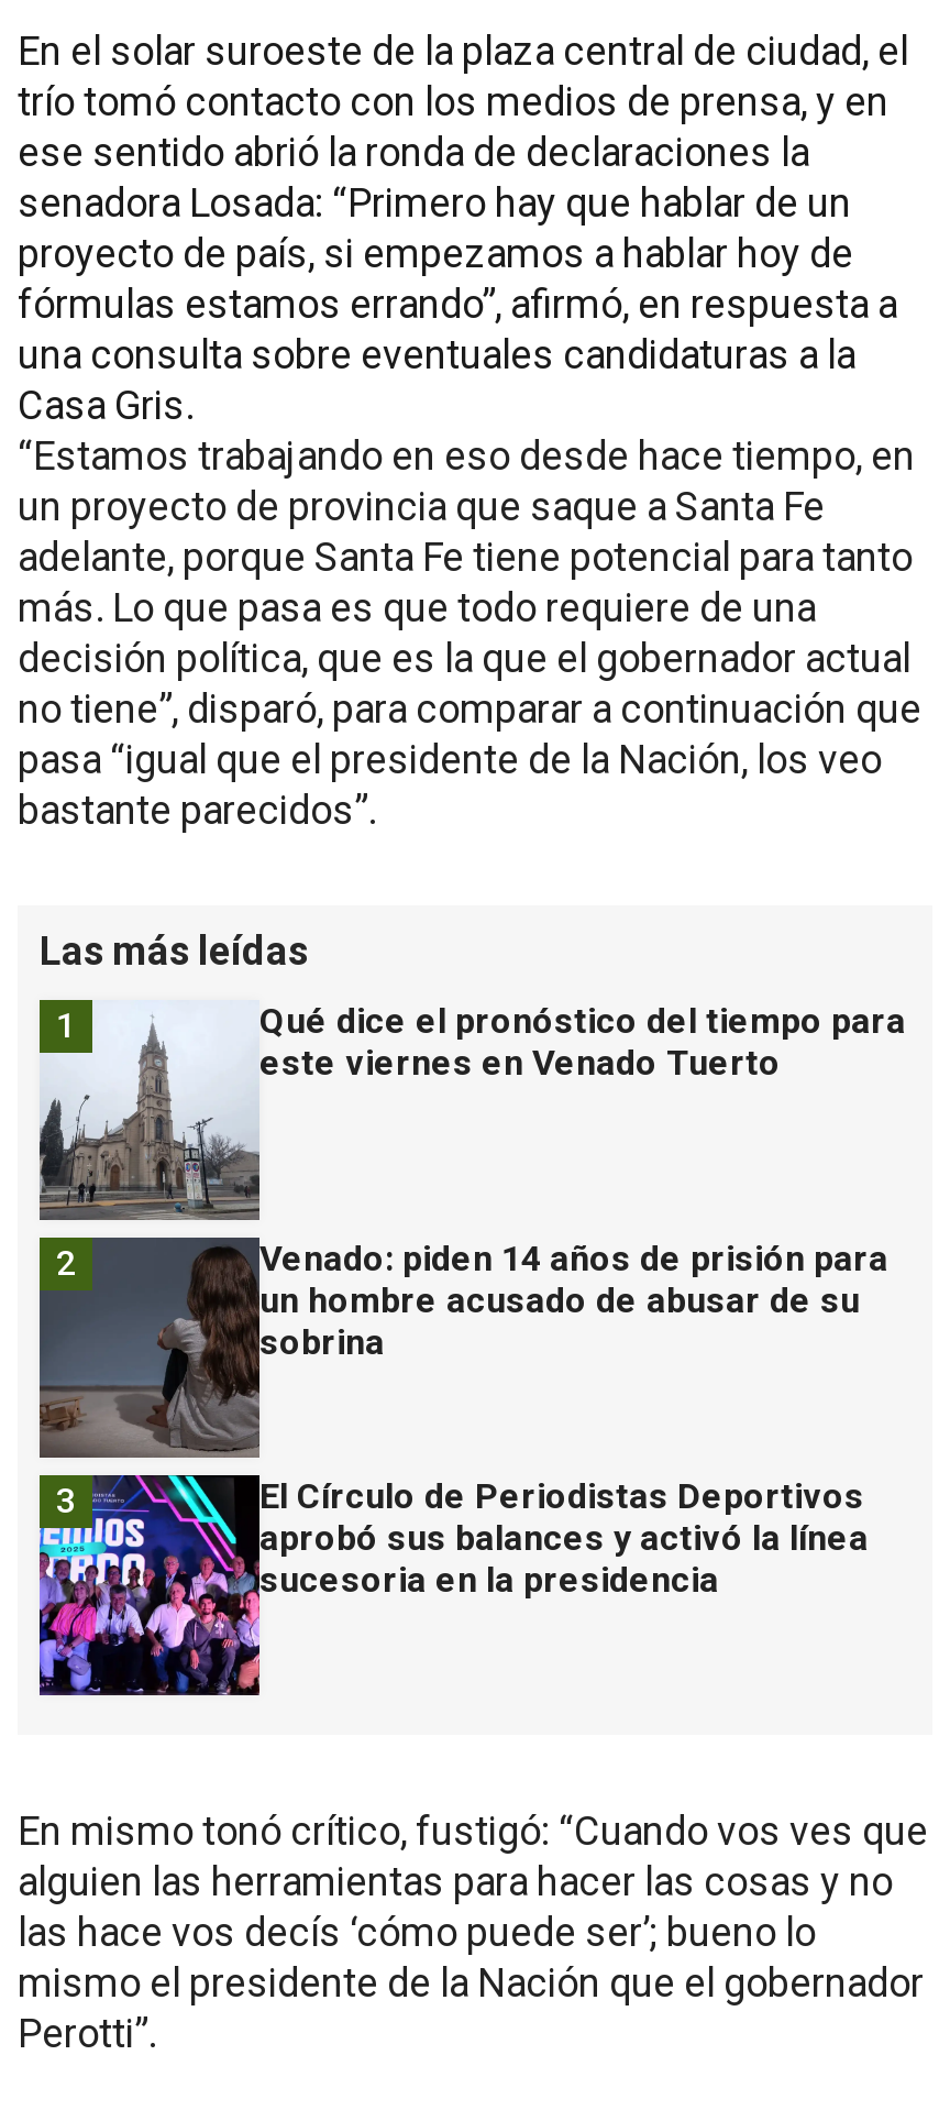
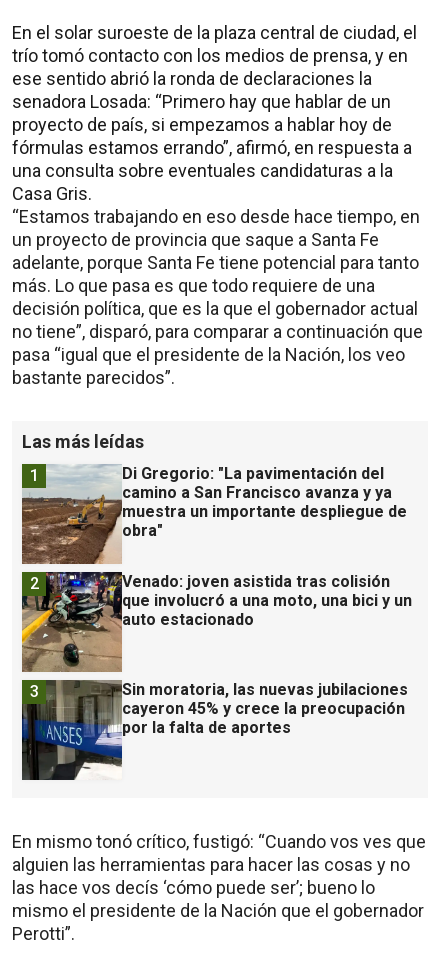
- [image]
- Qué dice el pronóstico del tiempo para
- este viernes en Venado Tuerto
+ [image]
+ Di Gregorio: "La pavimentación del
+ camino a San Francisco avanza y ya
+ muestra un importante despliegue de
+ obra"

- [image]
- Venado: piden 14 años de prisión para
- un hombre acusado de abusar de su
- sobrina
+ [image]
+ Venado: joven asistida tras colisión
+ que involucró a una moto, una bici y un
+ auto estacionado

- [image]
- El Círculo de Periodistas Deportivos
- aprobó sus balances y activó la línea
- sucesoria en la presidencia
+ [image]
+ Sin moratoria, las nuevas jubilaciones
+ cayeron 45% y crece la preocupación
+ por la falta de aportes
